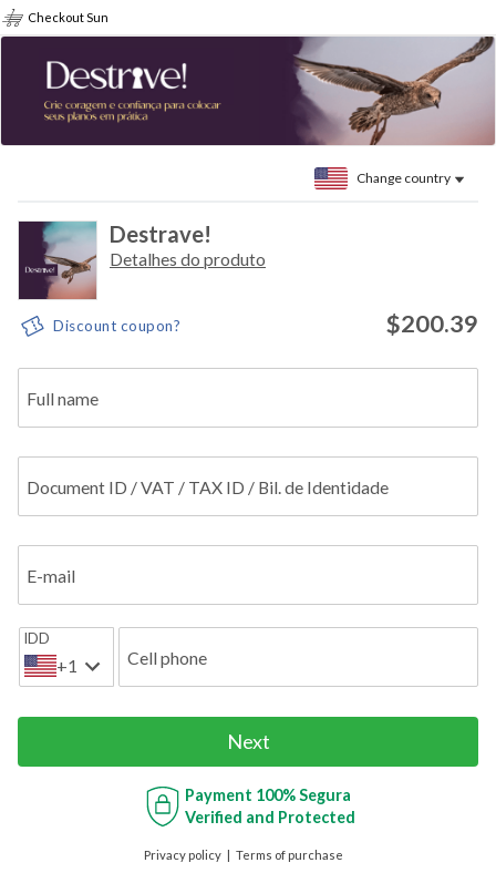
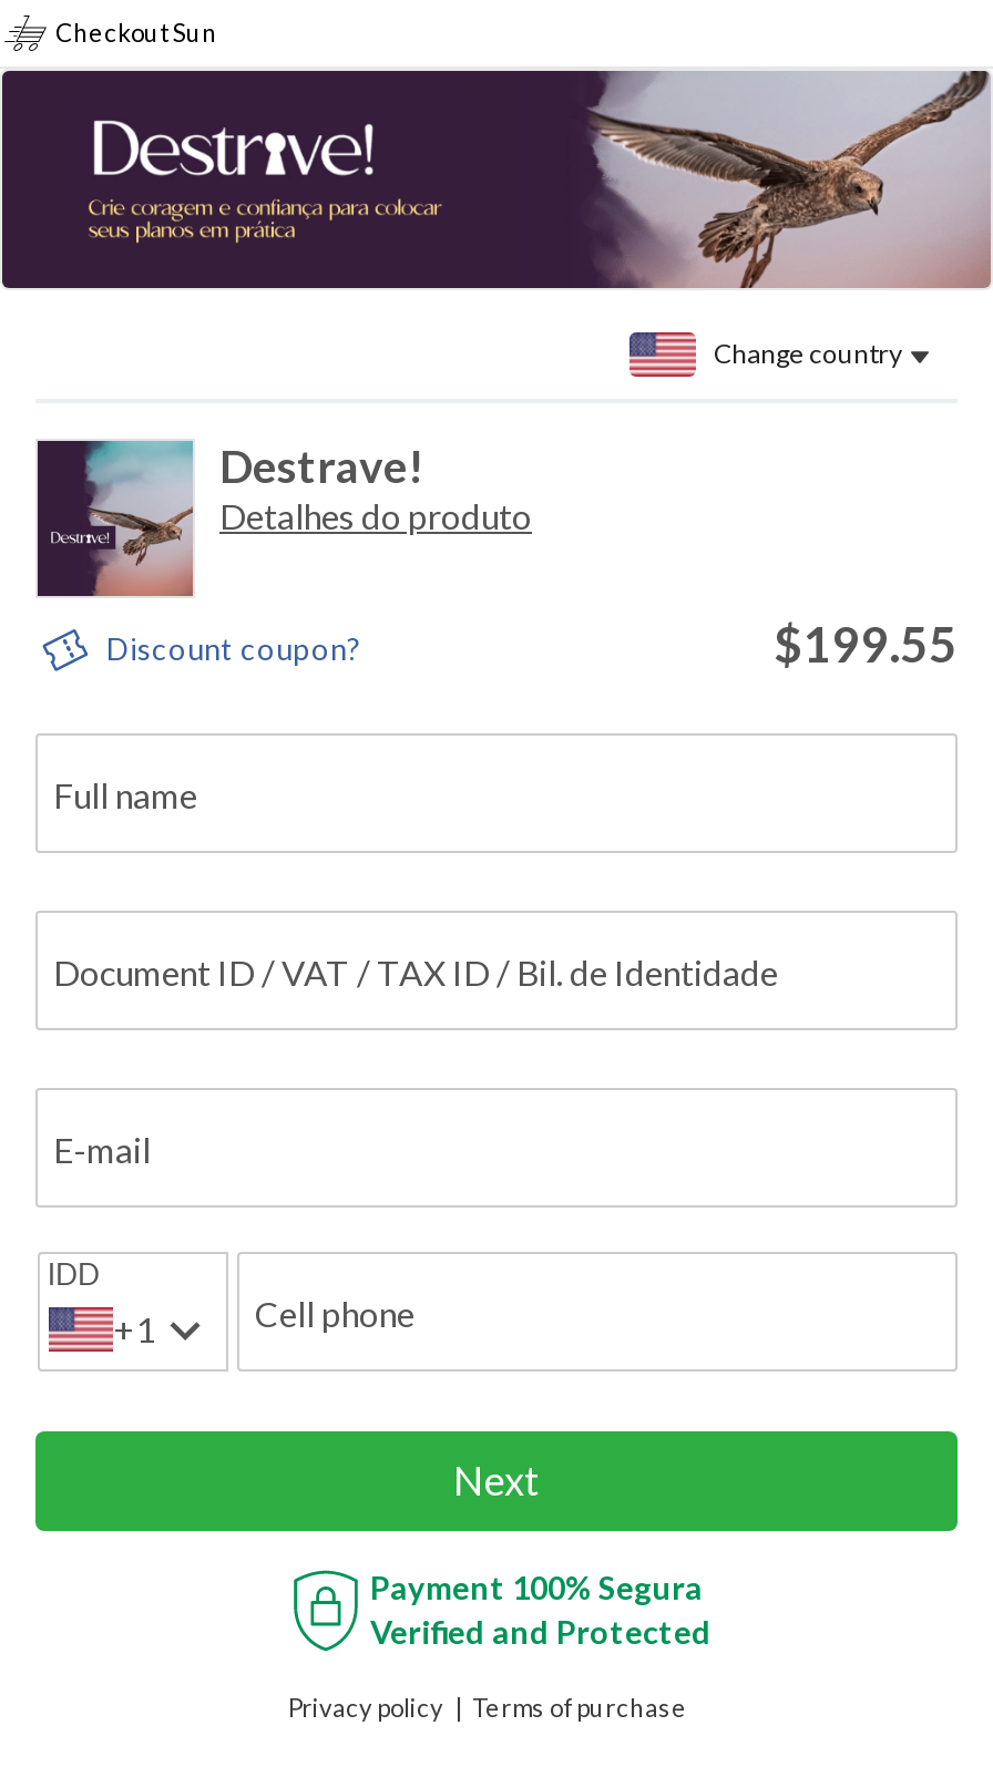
- $200.39
+ $199.55
